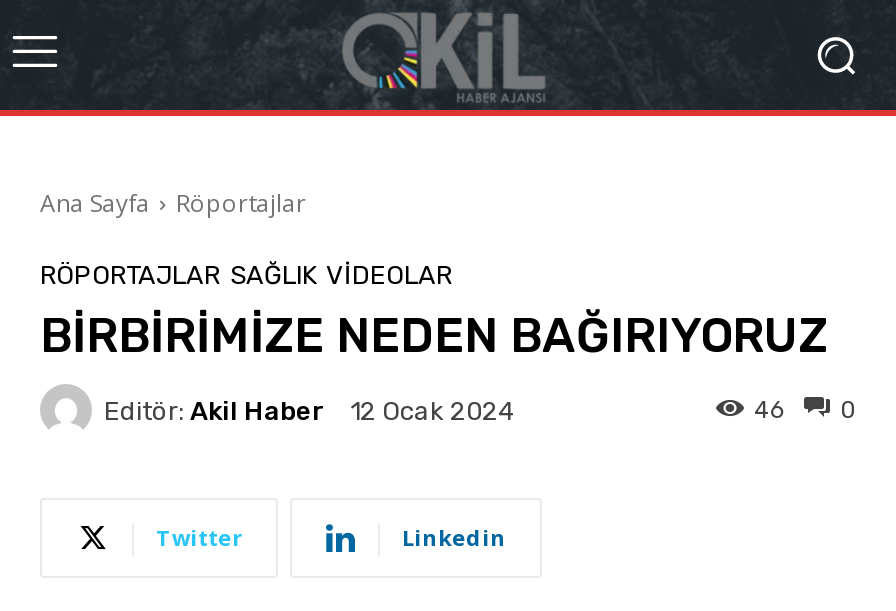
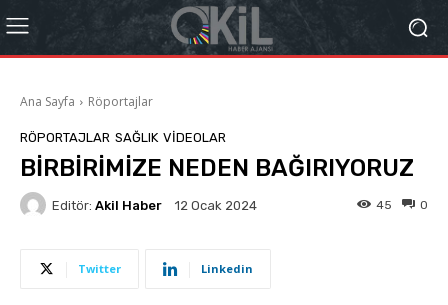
- 46 0
+ 45 0
